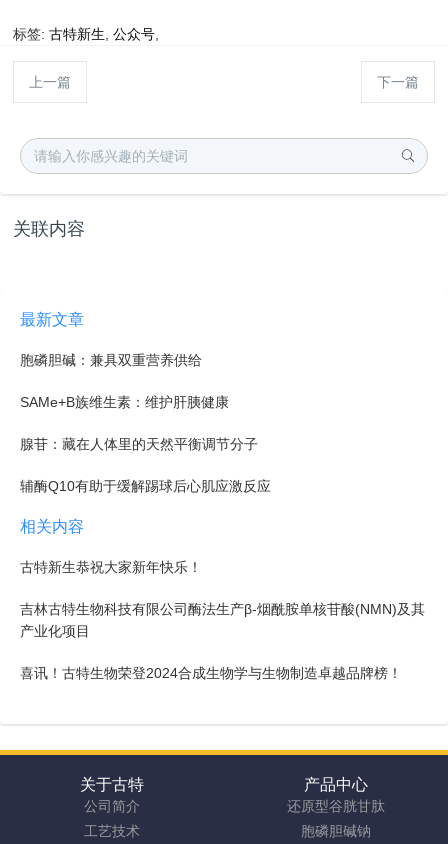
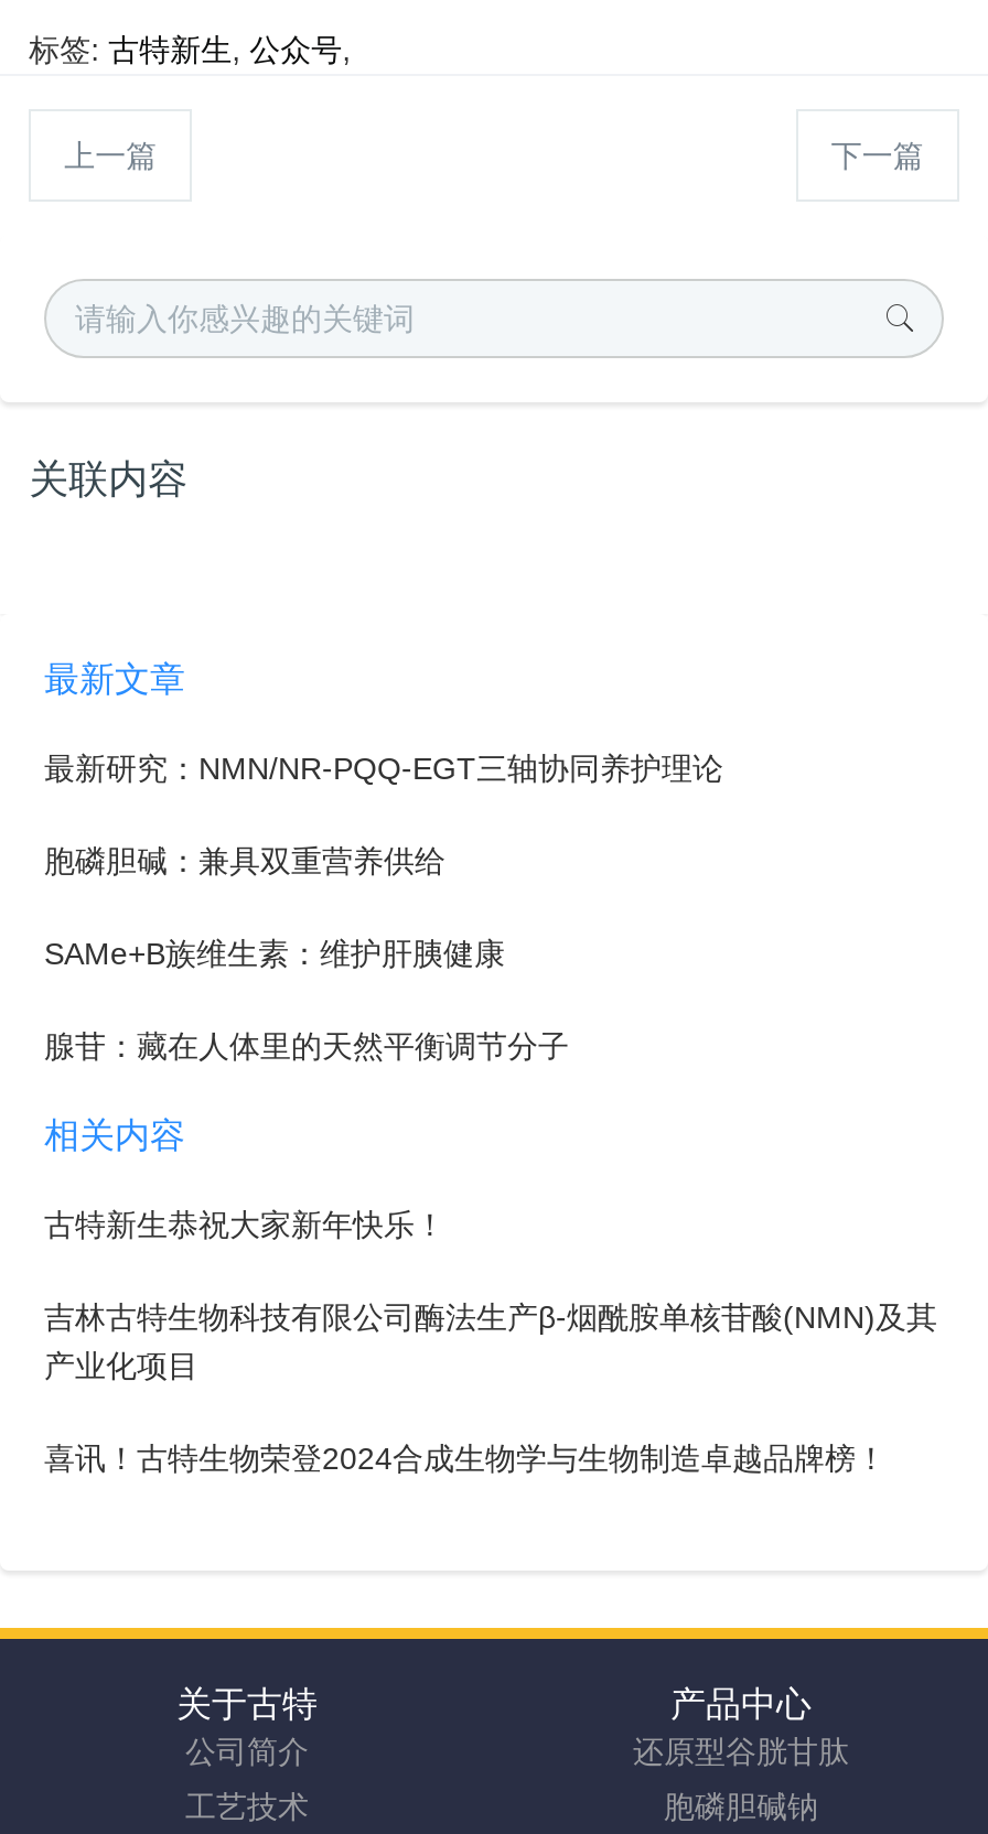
+ 最新研究：NMN/NR-PQQ-EGT三轴协同养护理论

moved down: 胞磷胆碱：兼具双重营养供给 | SAMe+B族维生素：维护肝胰健康 | 腺苷：藏在人体里的天然平衡调节分子

- 辅酶Q10有助于缓解踢球后心肌应激反应
